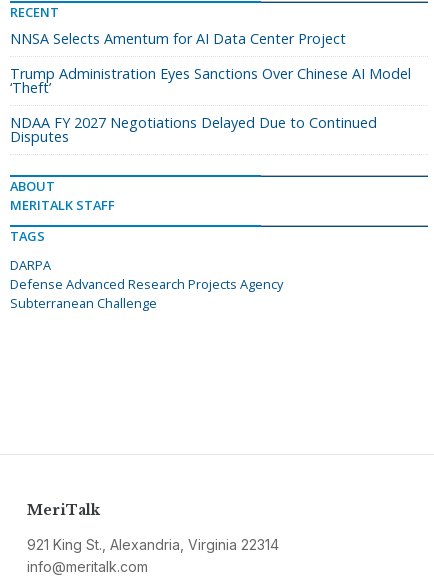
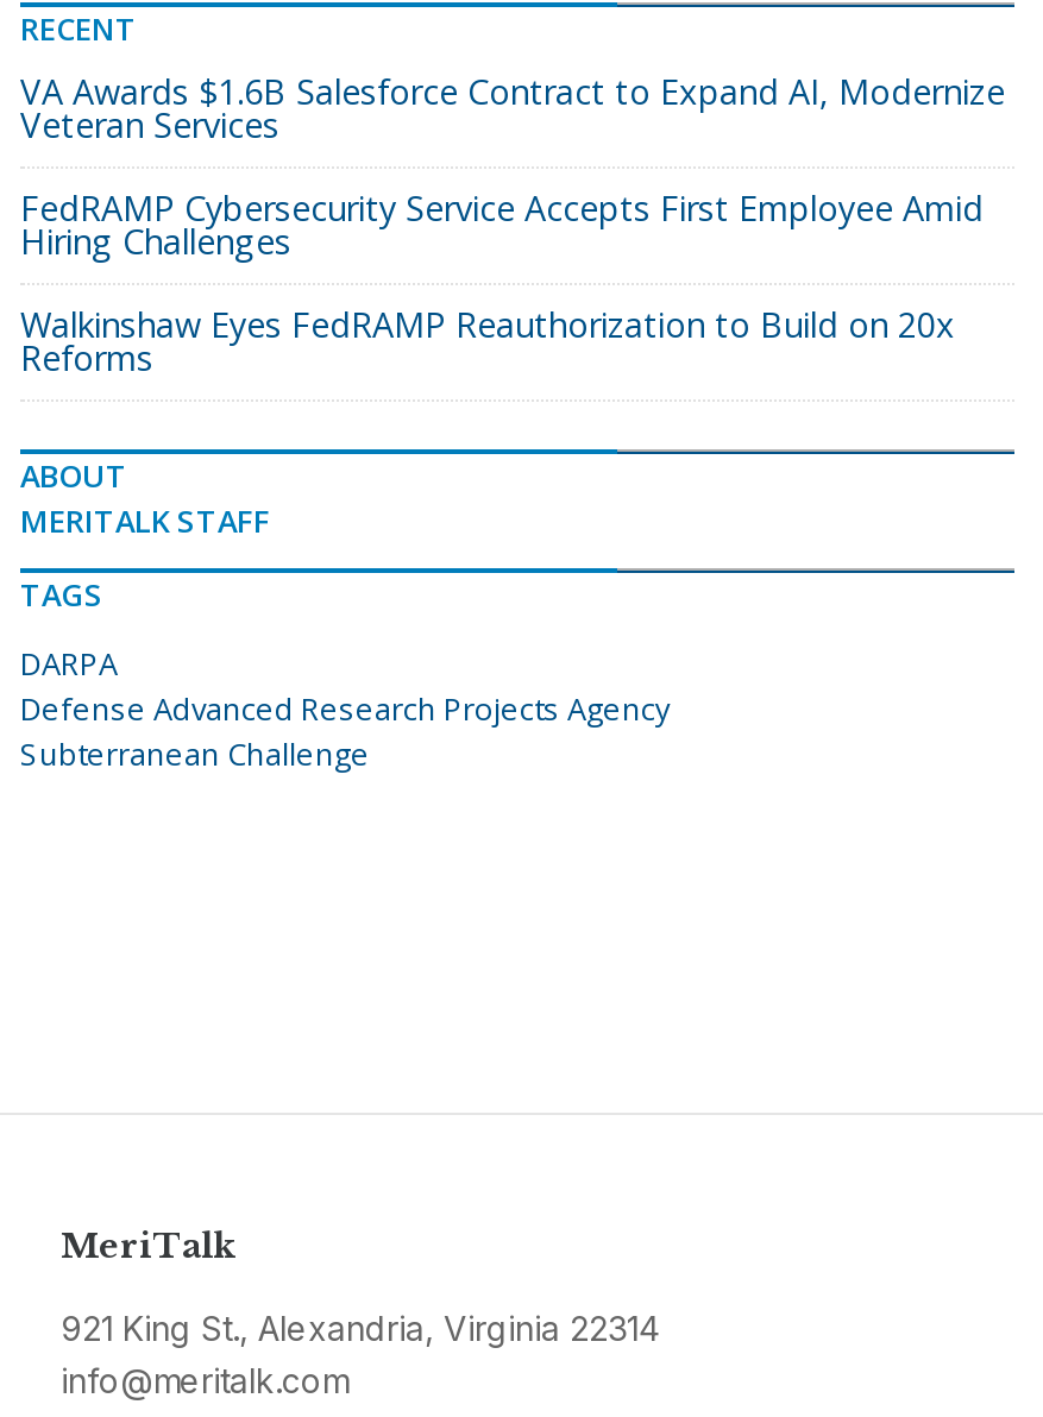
- NNSA Selects Amentum for AI Data Center Project
+ VA Awards $1.6B Salesforce Contract to Expand AI, Modernize
+ Veteran Services

- Trump Administration Eyes Sanctions Over Chinese AI Model
- ‘Theft’
+ FedRAMP Cybersecurity Service Accepts First Employee Amid
+ Hiring Challenges

- NDAA FY 2027 Negotiations Delayed Due to Continued
- Disputes
+ Walkinshaw Eyes FedRAMP Reauthorization to Build on 20x
+ Reforms
